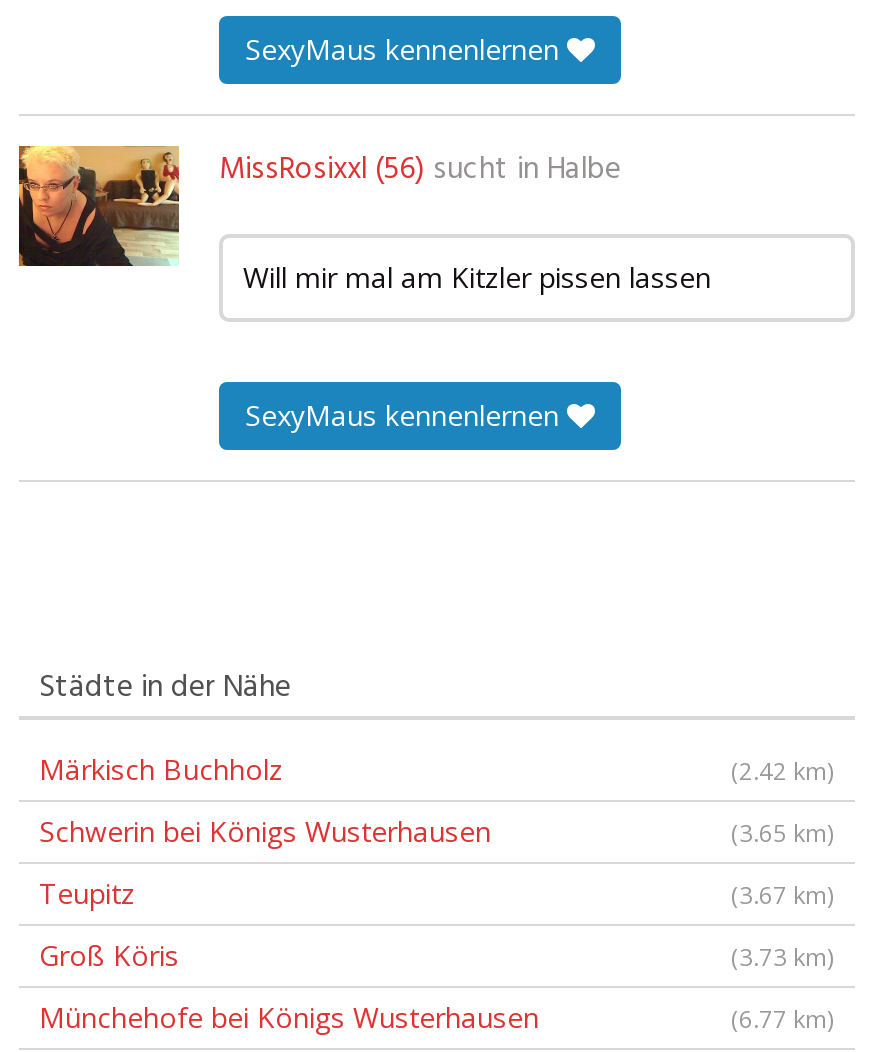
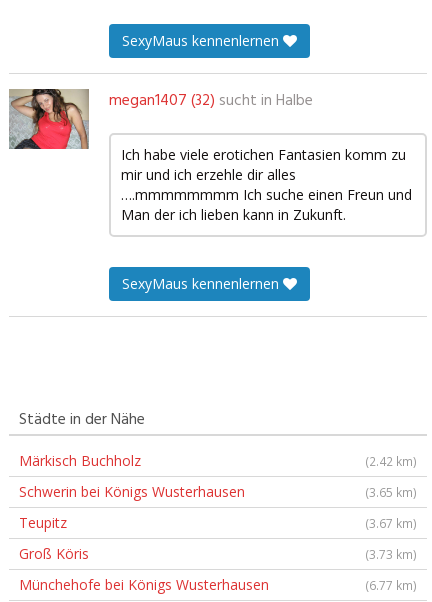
- [image]
- MissRosixxl (56) sucht in Halbe
+ [image]
+ megan1407 (32) sucht in Halbe

- Will mir mal am Kitzler pissen lassen
+ Ich habe viele erotichen Fantasien komm zu
+ mir und ich erzehle dir alles
+ ….mmmmmmmm Ich suche einen Freun und
+ Man der ich lieben kann in Zukunft.
